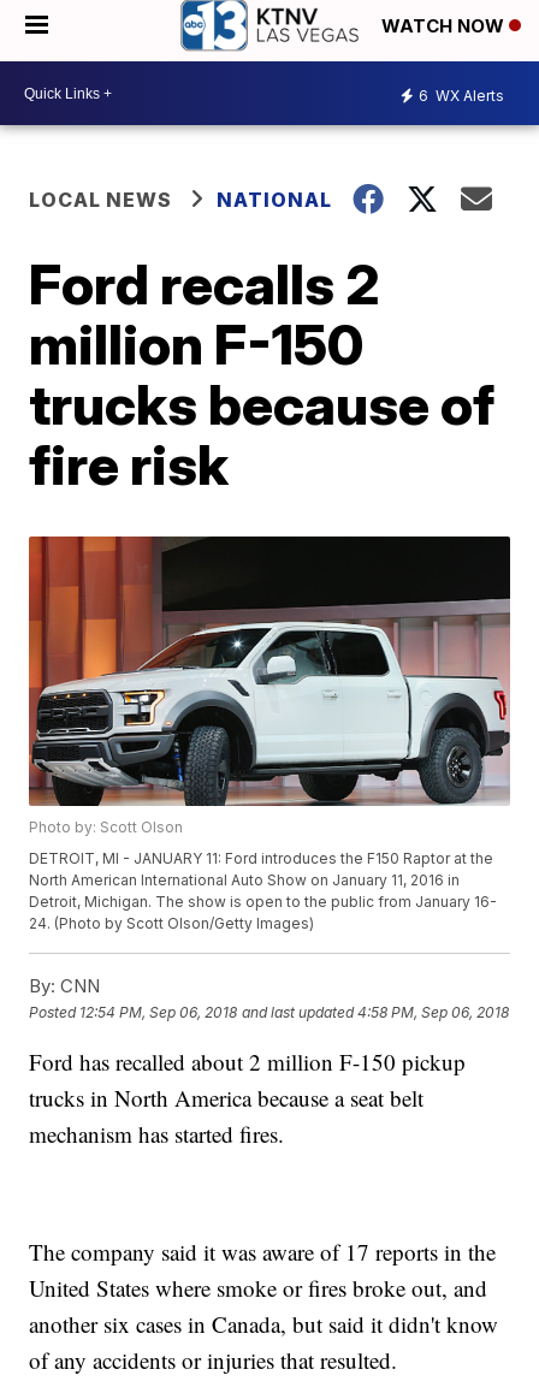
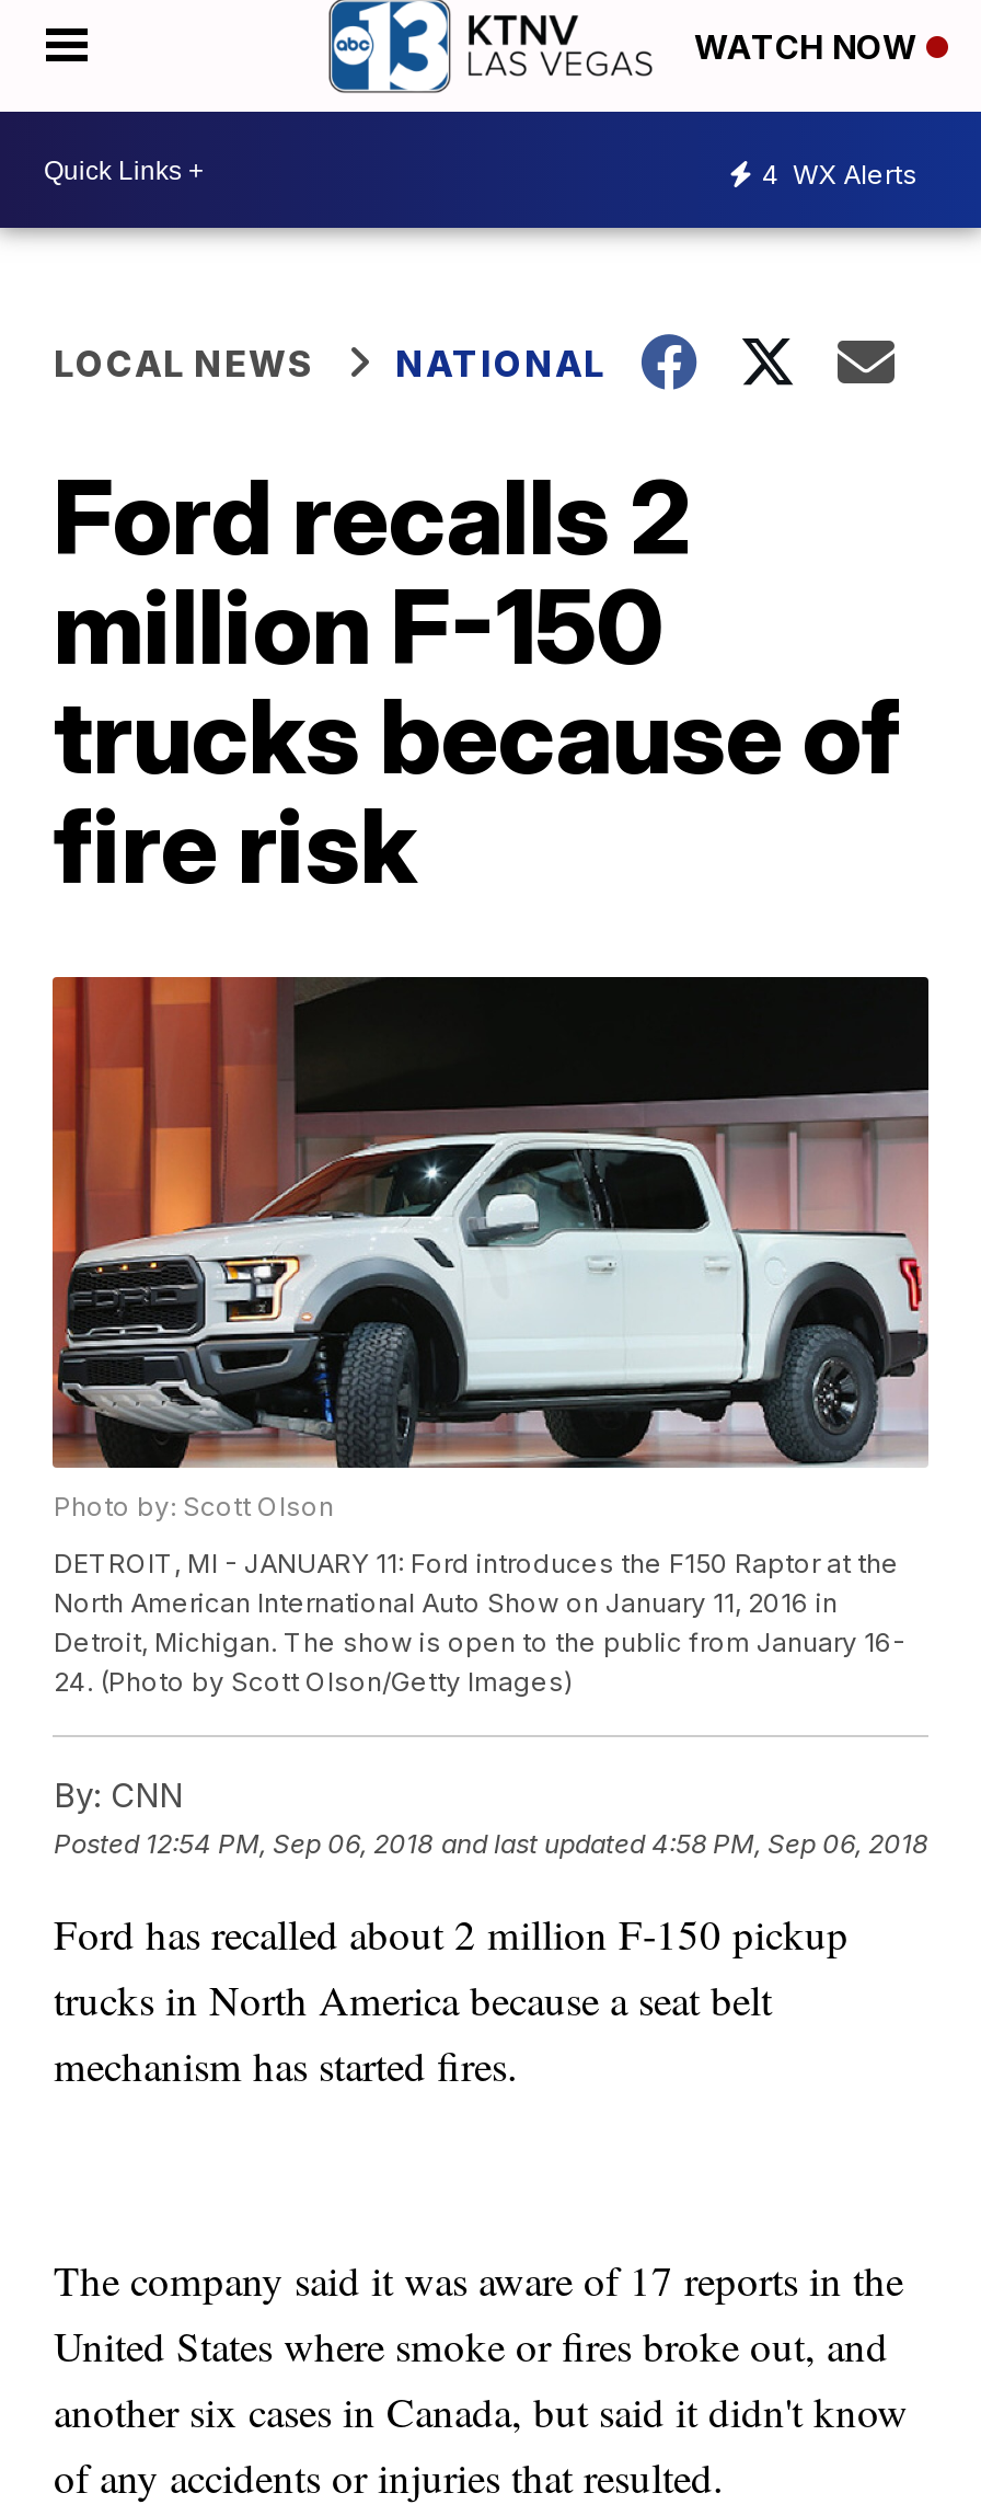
- 6 WX Alerts
+ 4 WX Alerts
